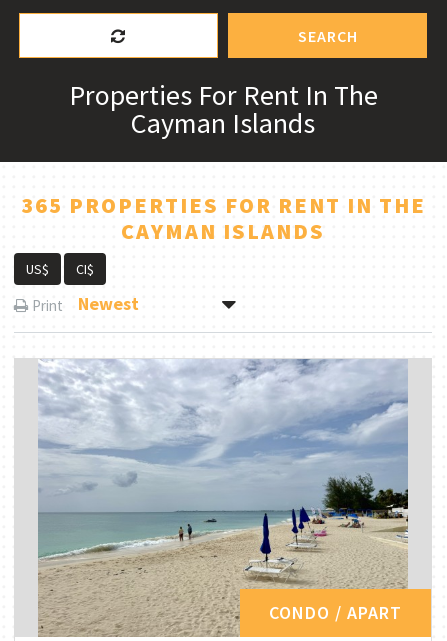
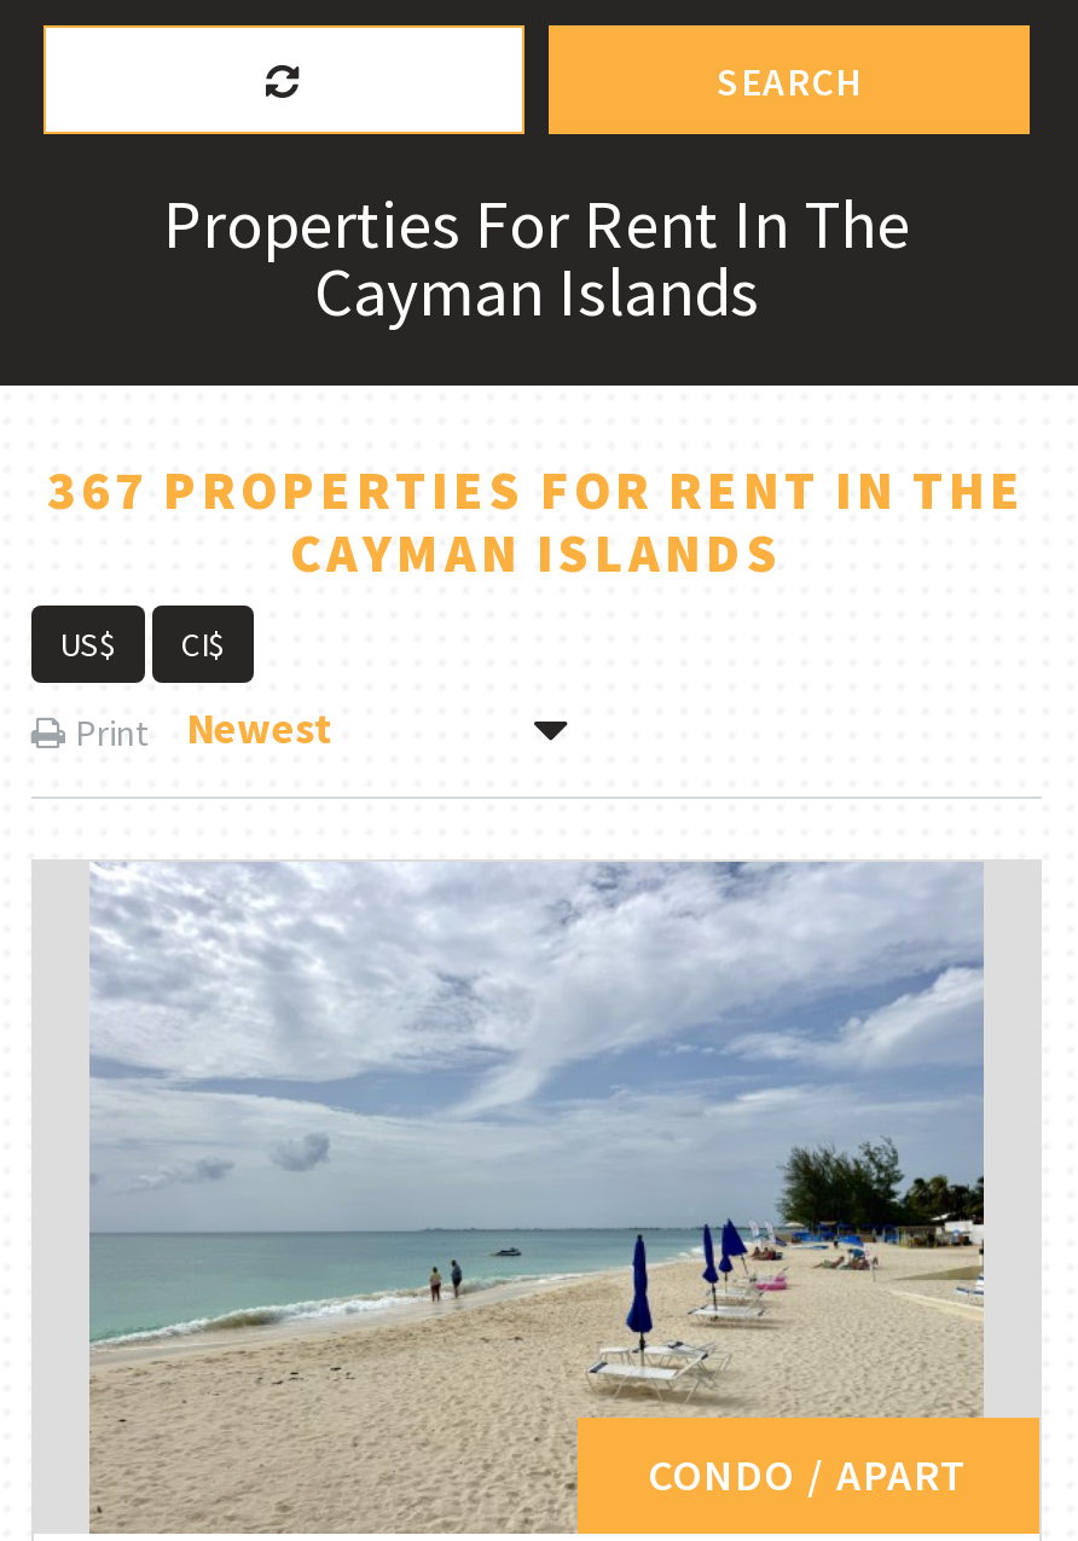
- 365 PROPERTIES FOR RENT IN THE
+ 367 PROPERTIES FOR RENT IN THE
